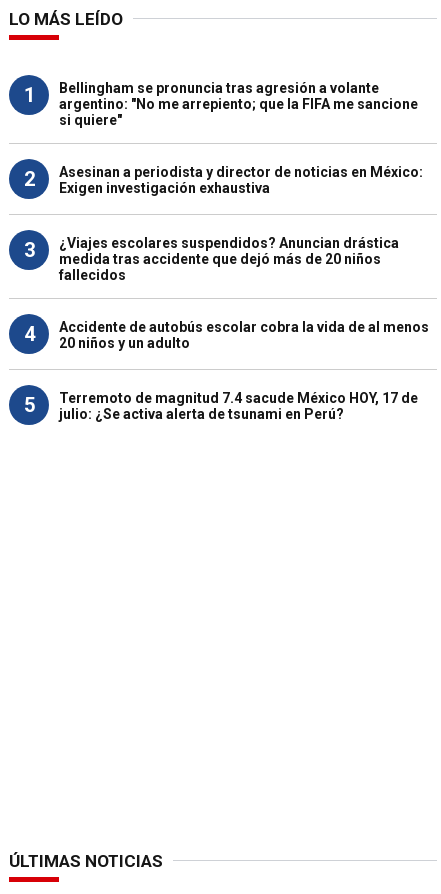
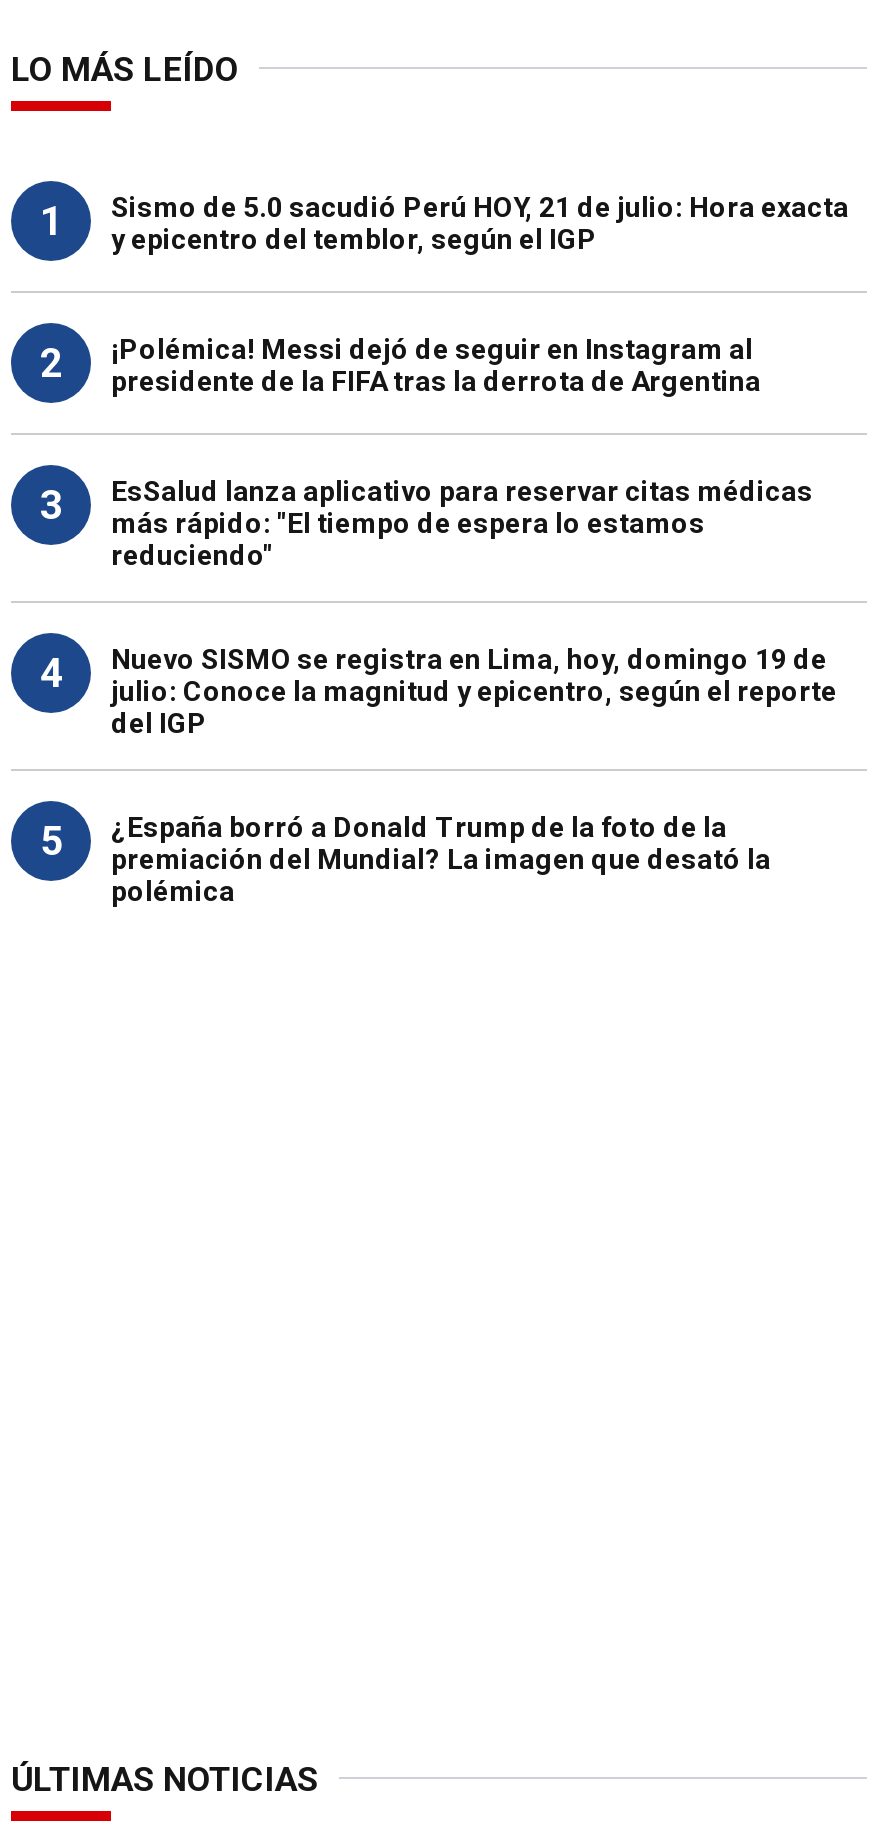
- Bellingham se pronuncia tras agresión a volante
- argentino: "No me arrepiento; que la FIFA me sancione
- si quiere"
+ Sismo de 5.0 sacudió Perú HOY, 21 de julio: Hora exacta
+ y epicentro del temblor, según el IGP

- Asesinan a periodista y director de noticias en México:
- Exigen investigación exhaustiva
+ ¡Polémica! Messi dejó de seguir en Instagram al
+ presidente de la FIFA tras la derrota de Argentina

- ¿Viajes escolares suspendidos? Anuncian drástica
- medida tras accidente que dejó más de 20 niños
- fallecidos
+ EsSalud lanza aplicativo para reservar citas médicas
+ más rápido: "El tiempo de espera lo estamos
+ reduciendo"

- Accidente de autobús escolar cobra la vida de al menos
- 20 niños y un adulto
+ Nuevo SISMO se registra en Lima, hoy, domingo 19 de
+ julio: Conoce la magnitud y epicentro, según el reporte
+ del IGP

- Terremoto de magnitud 7.4 sacude México HOY, 17 de
- julio: ¿Se activa alerta de tsunami en Perú?
+ ¿España borró a Donald Trump de la foto de la
+ premiación del Mundial? La imagen que desató la
+ polémica
